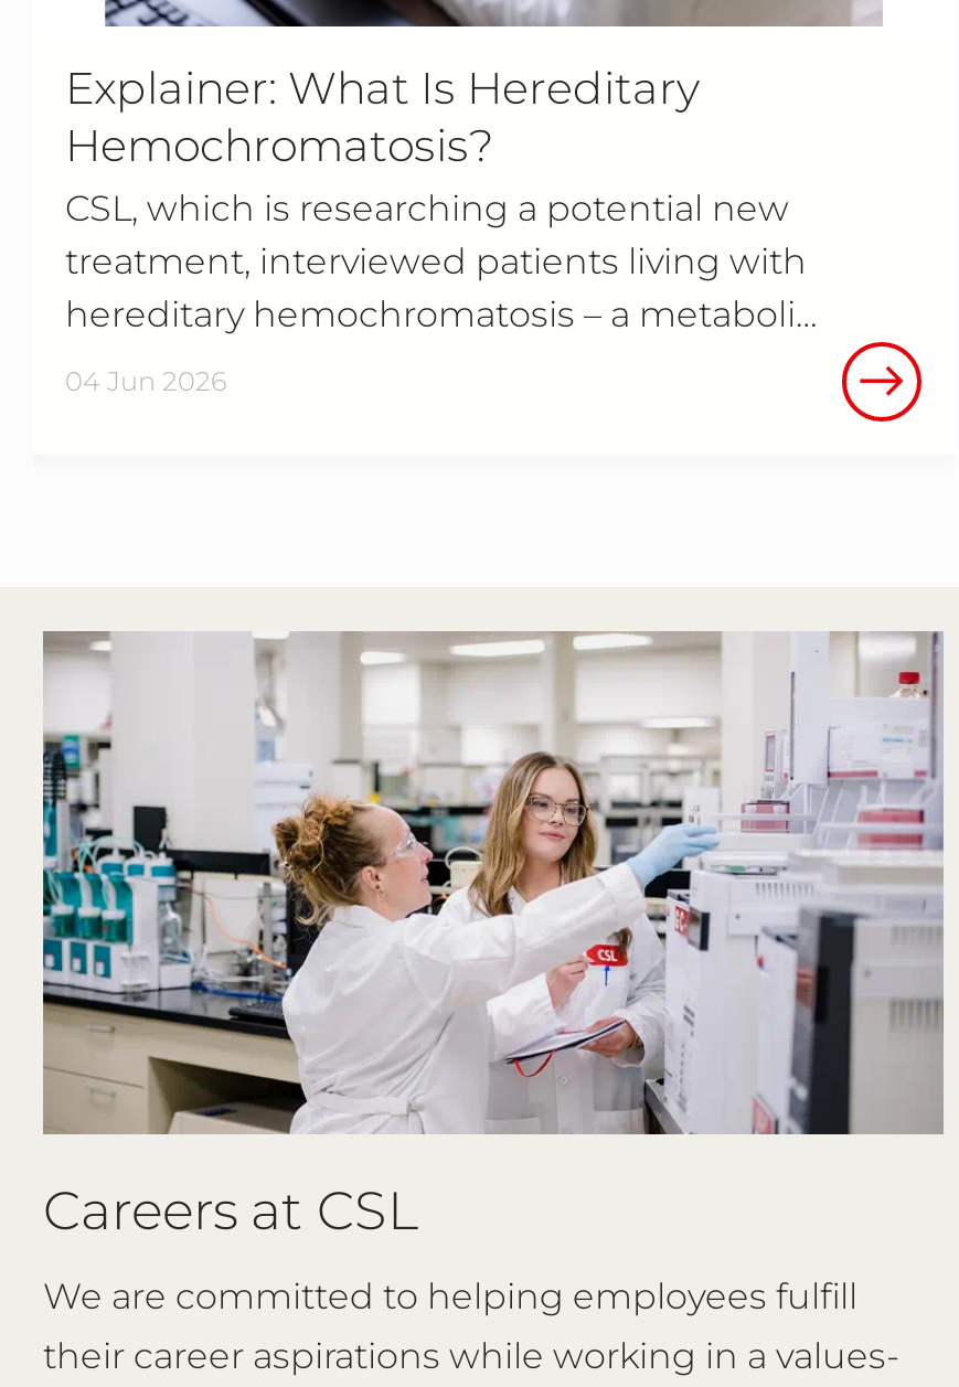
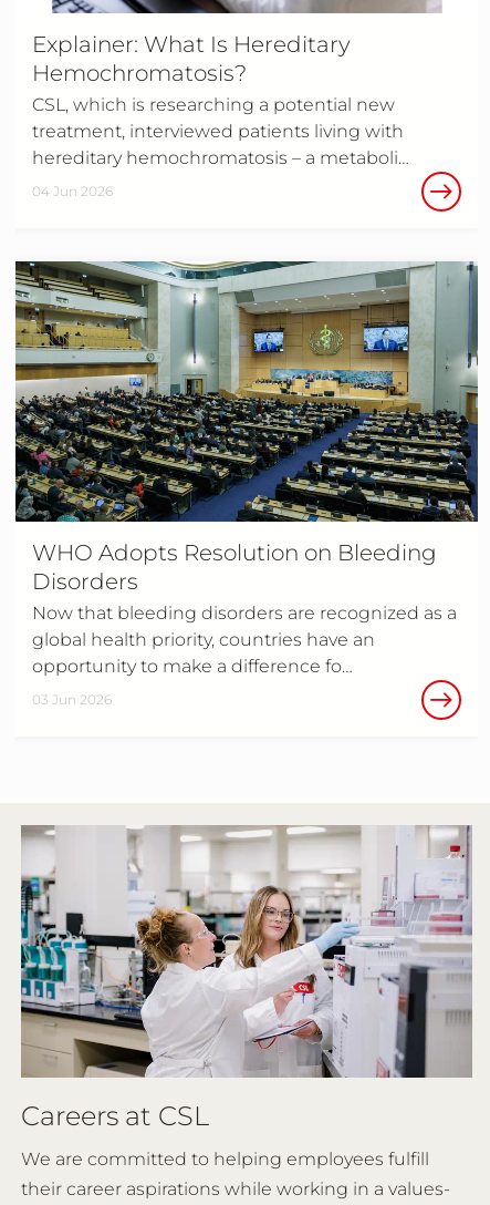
+ [image]
+ WHO Adopts Resolution on Bleeding
+ Disorders
+ Now that bleeding disorders are recognized as a
+ global health priority, countries have an
+ opportunity to make a difference fo…
+ 03 Jun 2026
